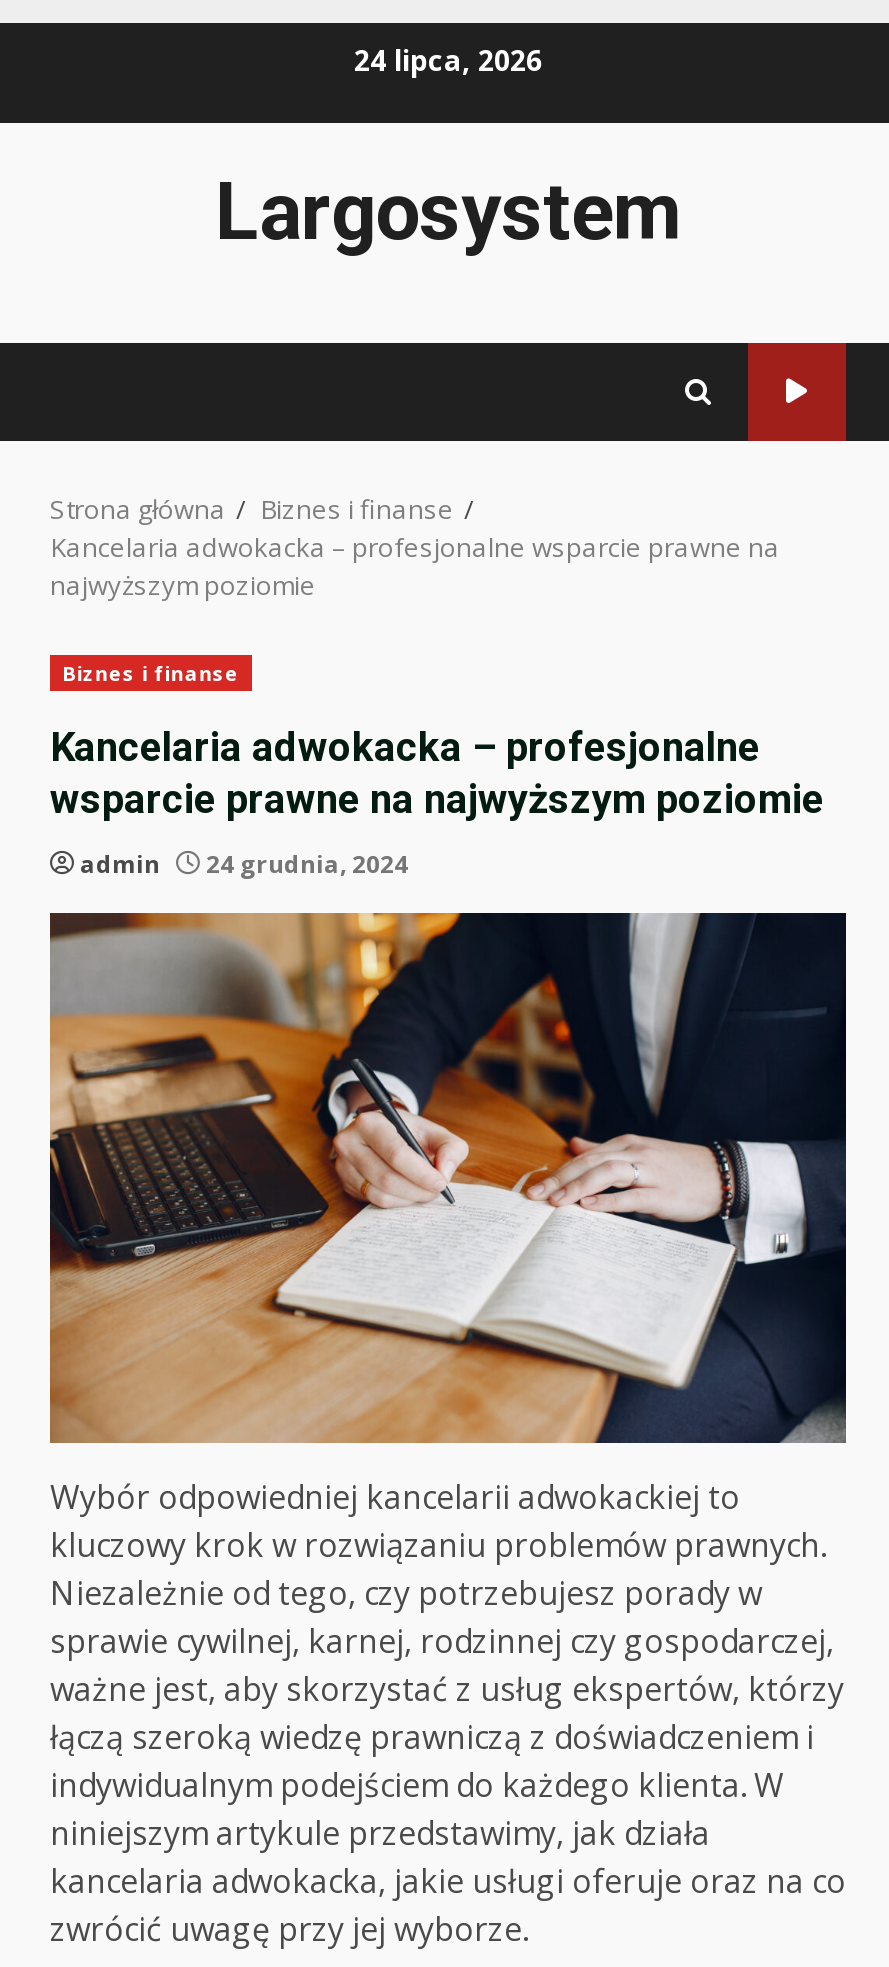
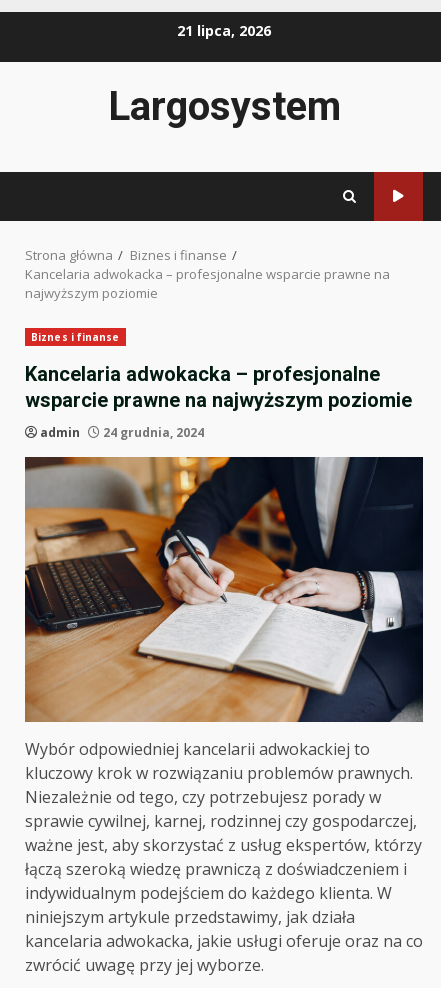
- 24 lipca, 2026
+ 21 lipca, 2026
